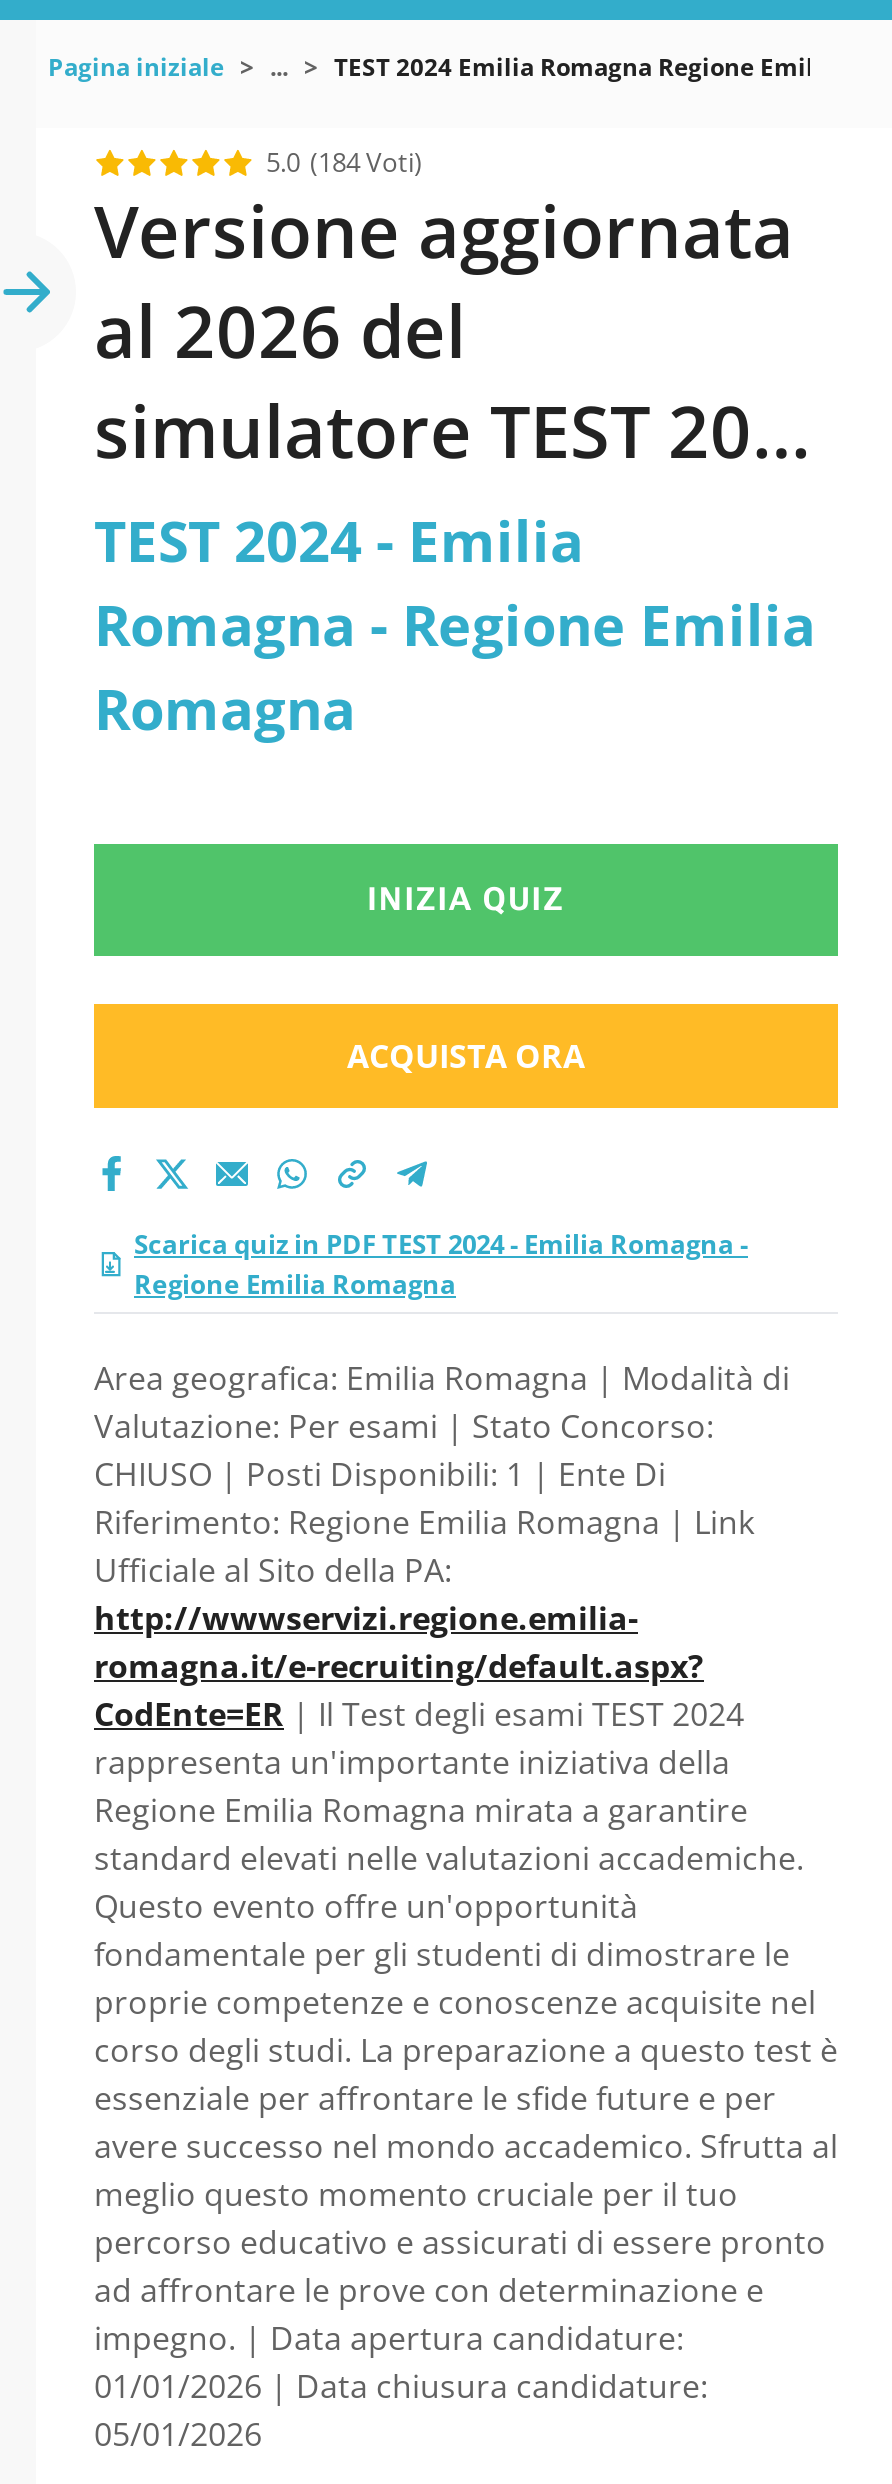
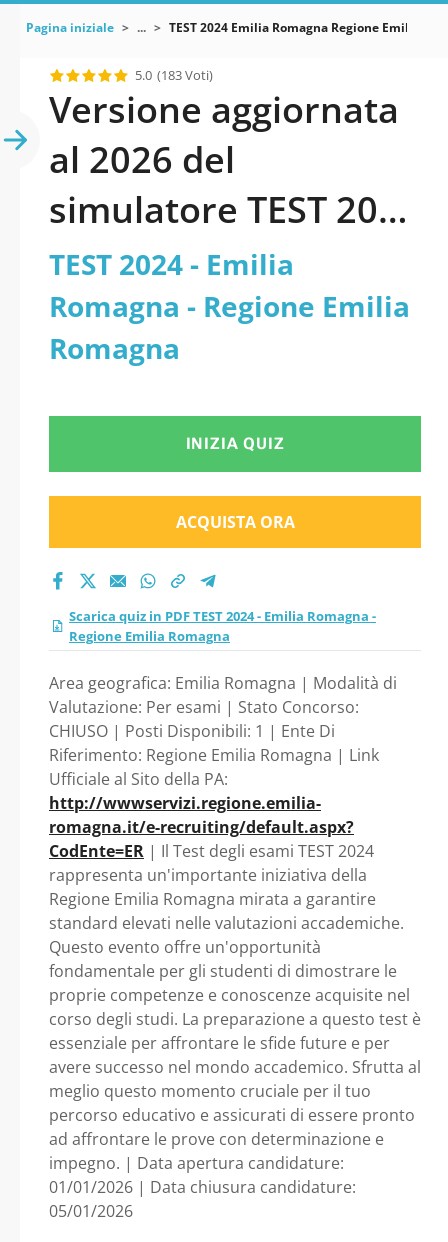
- 5.0 (184 Voti)
+ 5.0 (183 Voti)
